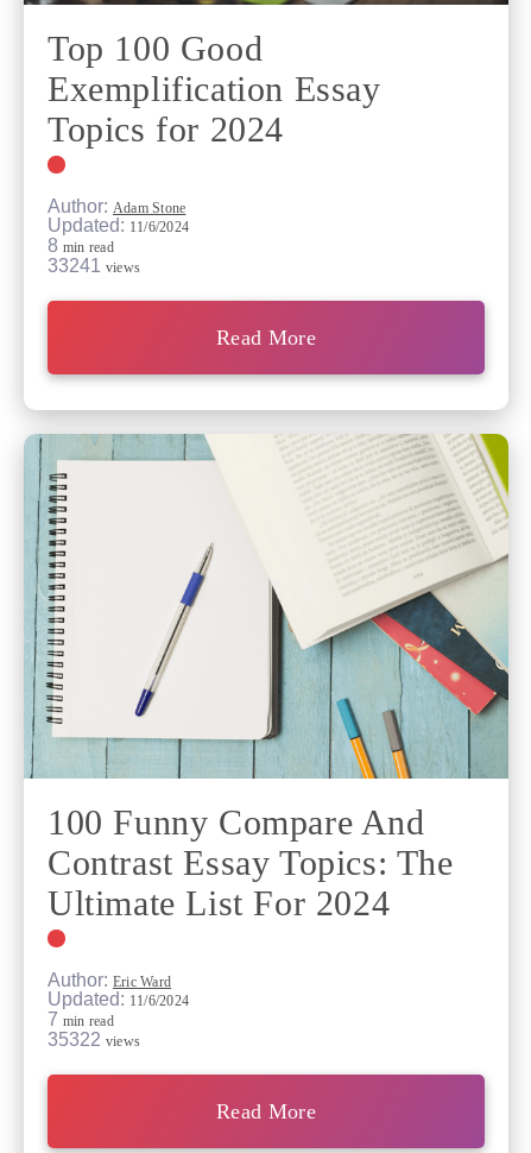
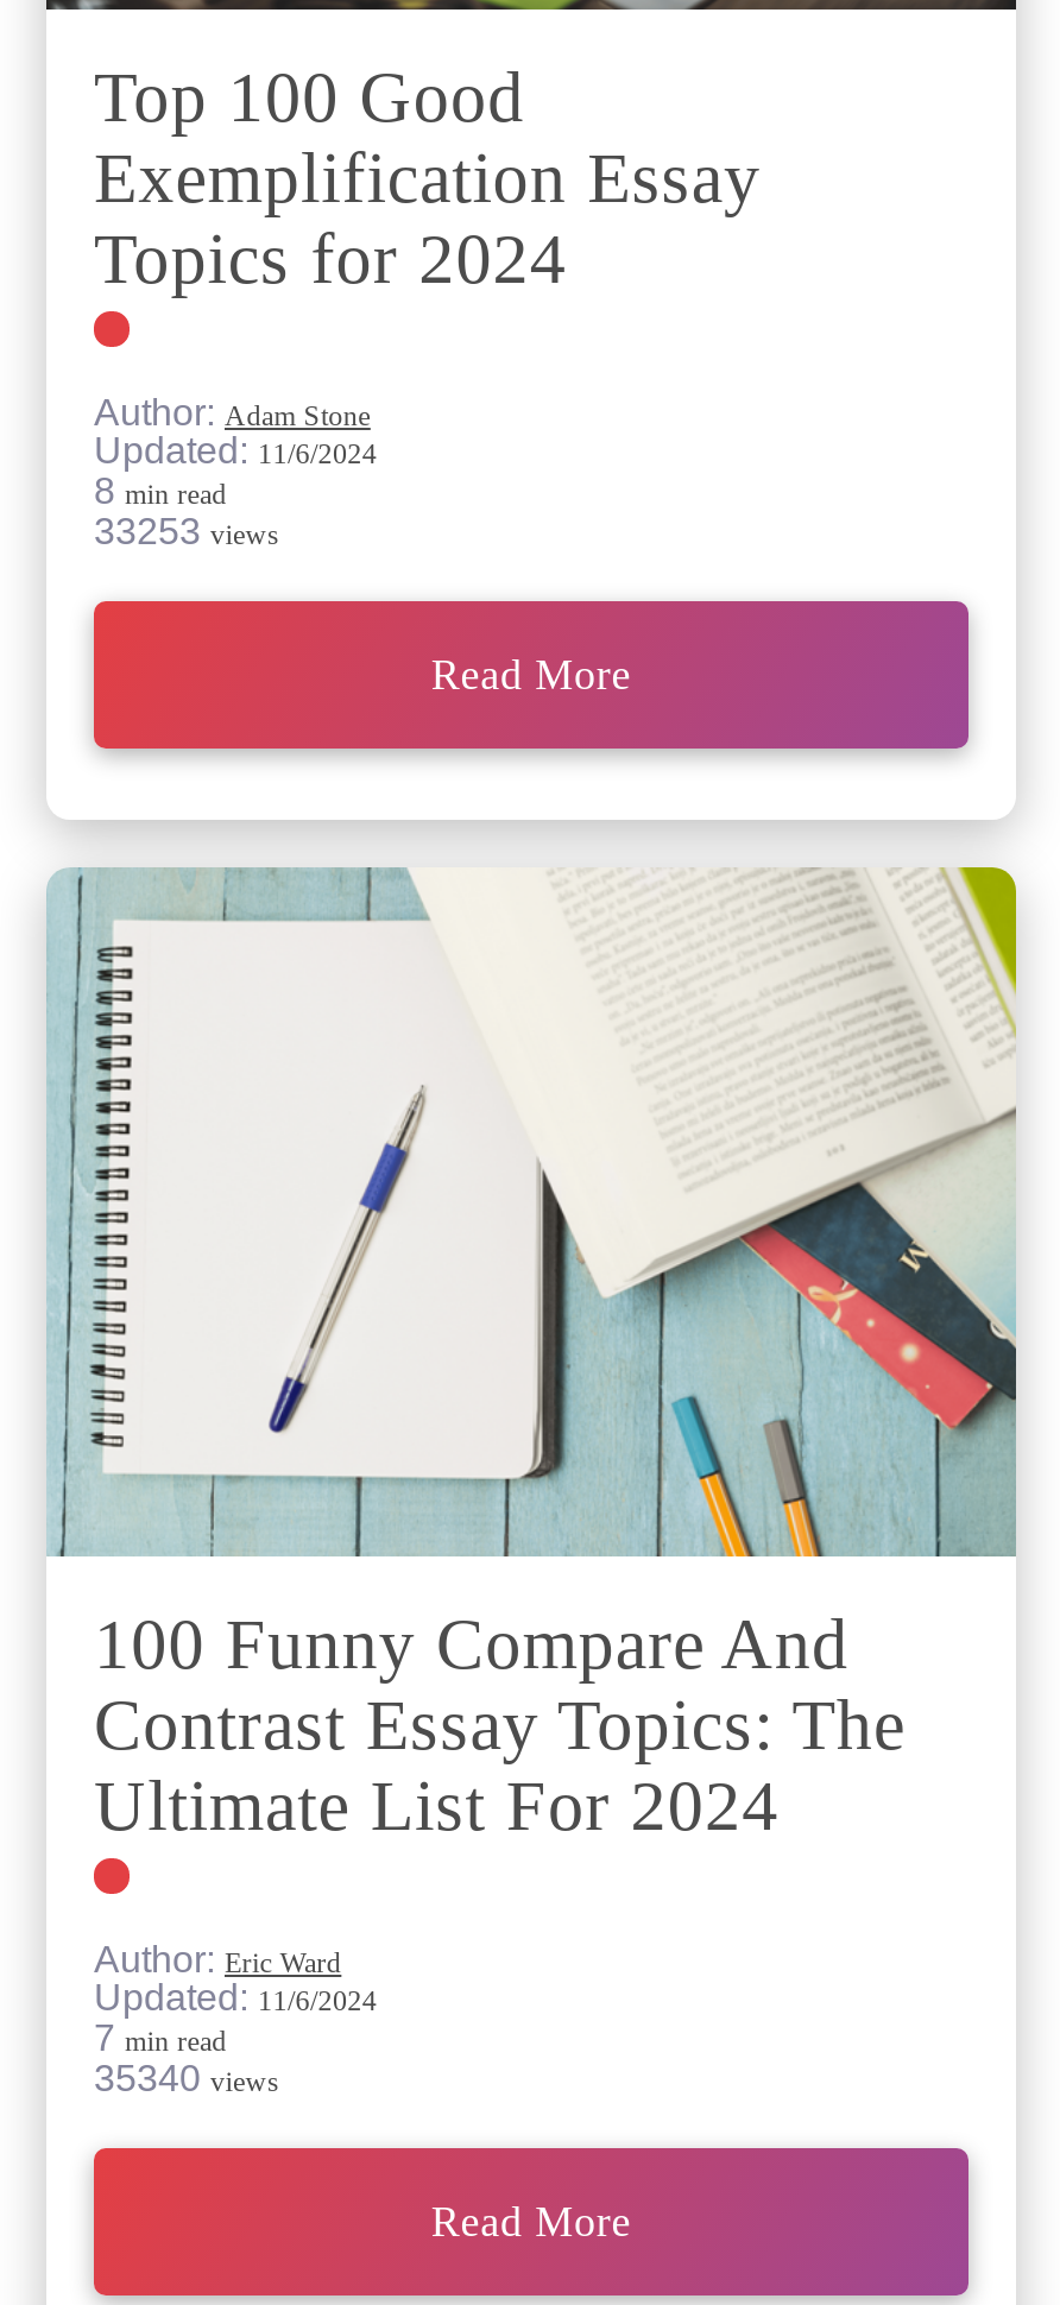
- 33241 views
+ 33253 views

- 35322 views
+ 35340 views
